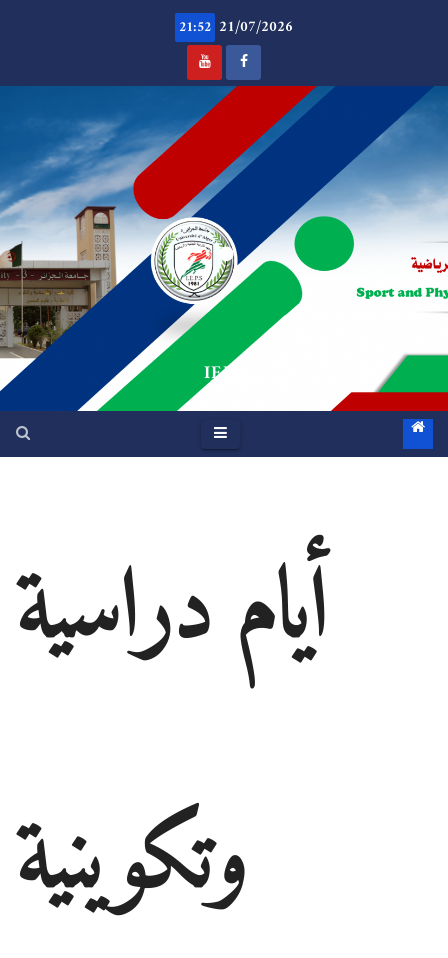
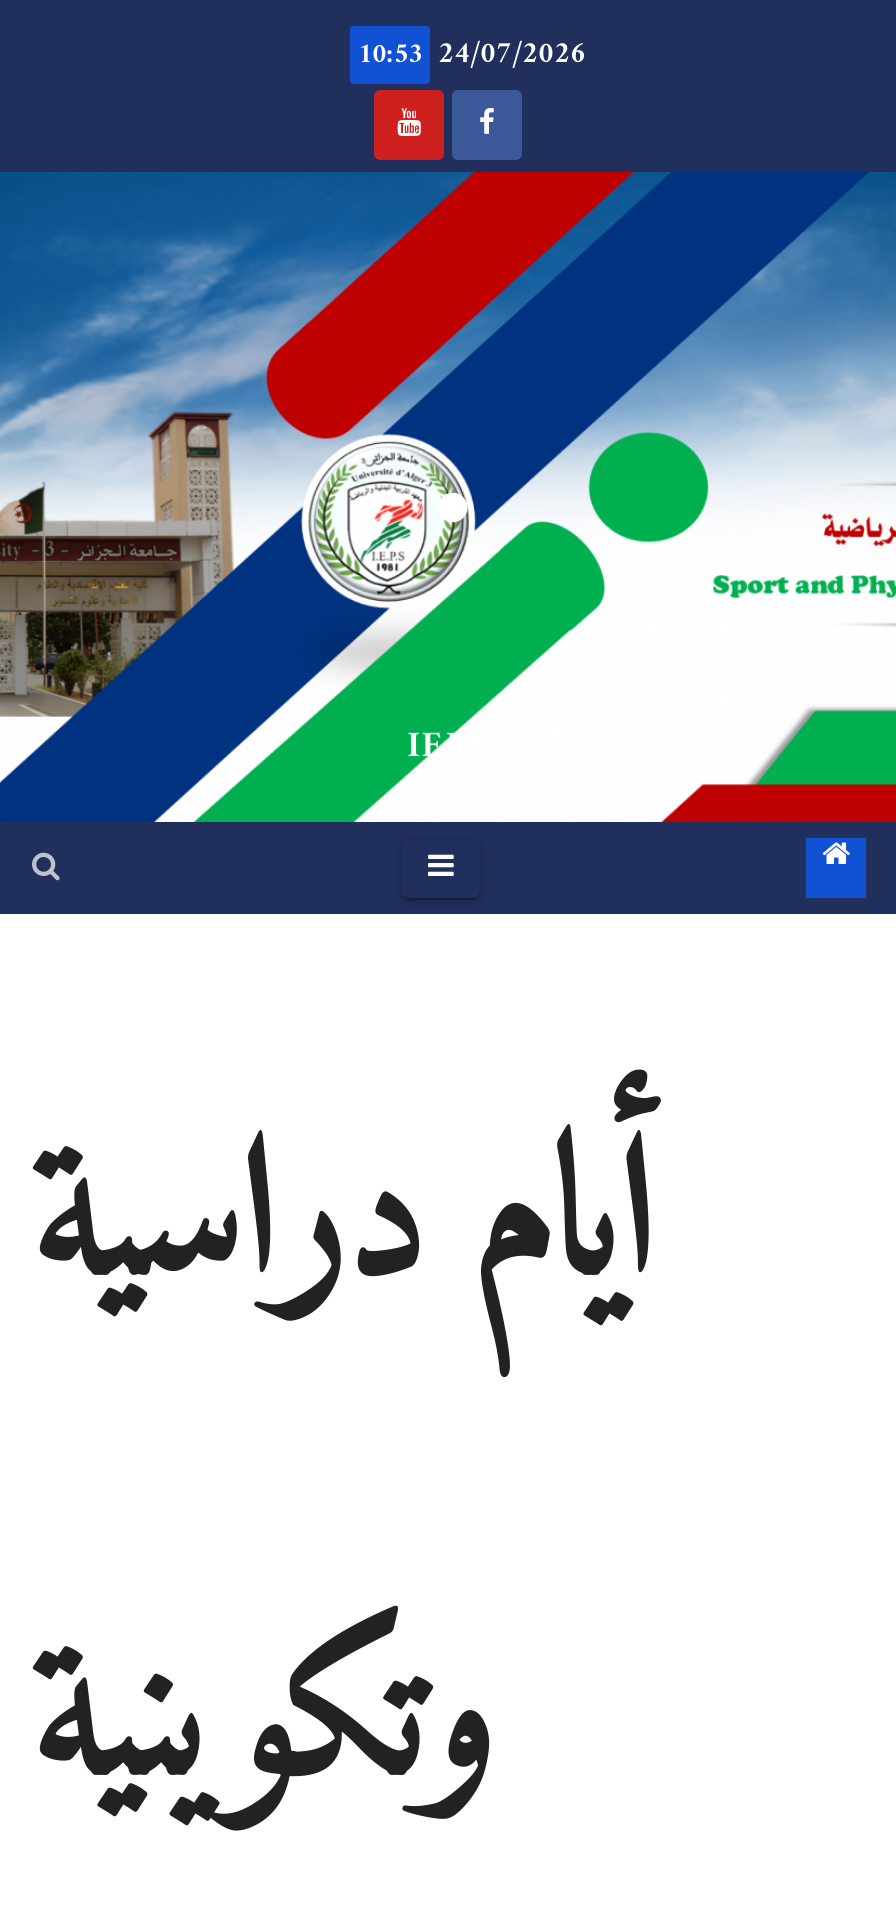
- 21:52
+ 10:53

- 21/07/2026
+ 24/07/2026
